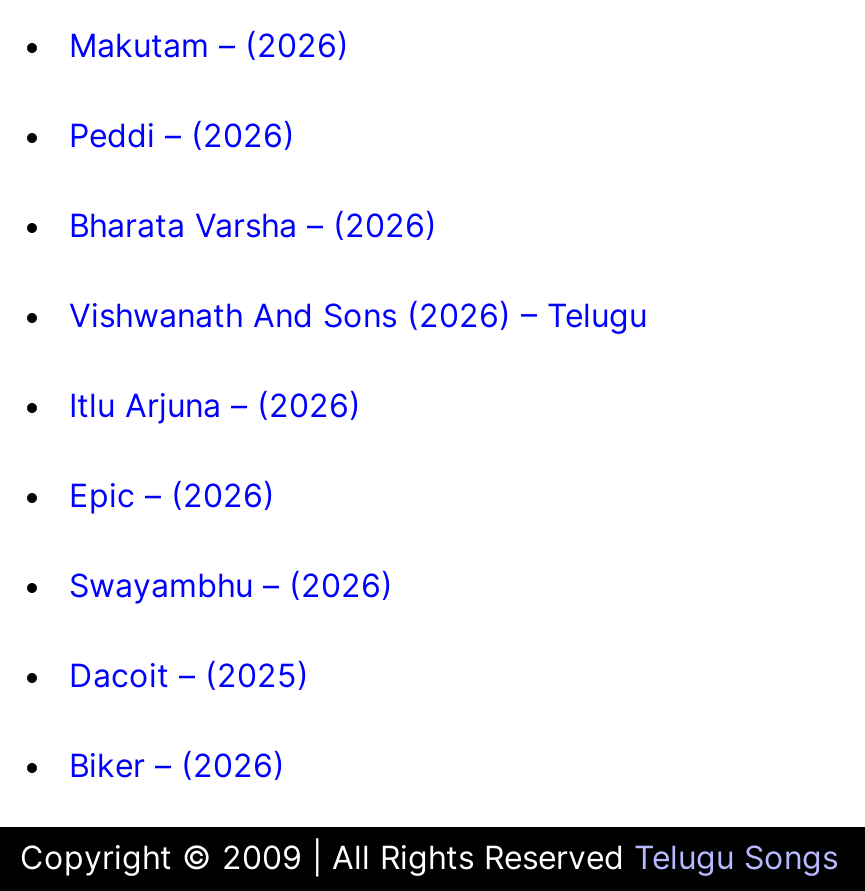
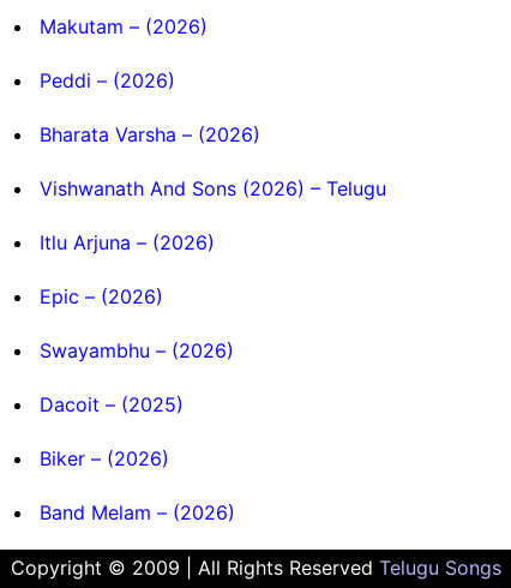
+ Band Melam – (2026)
